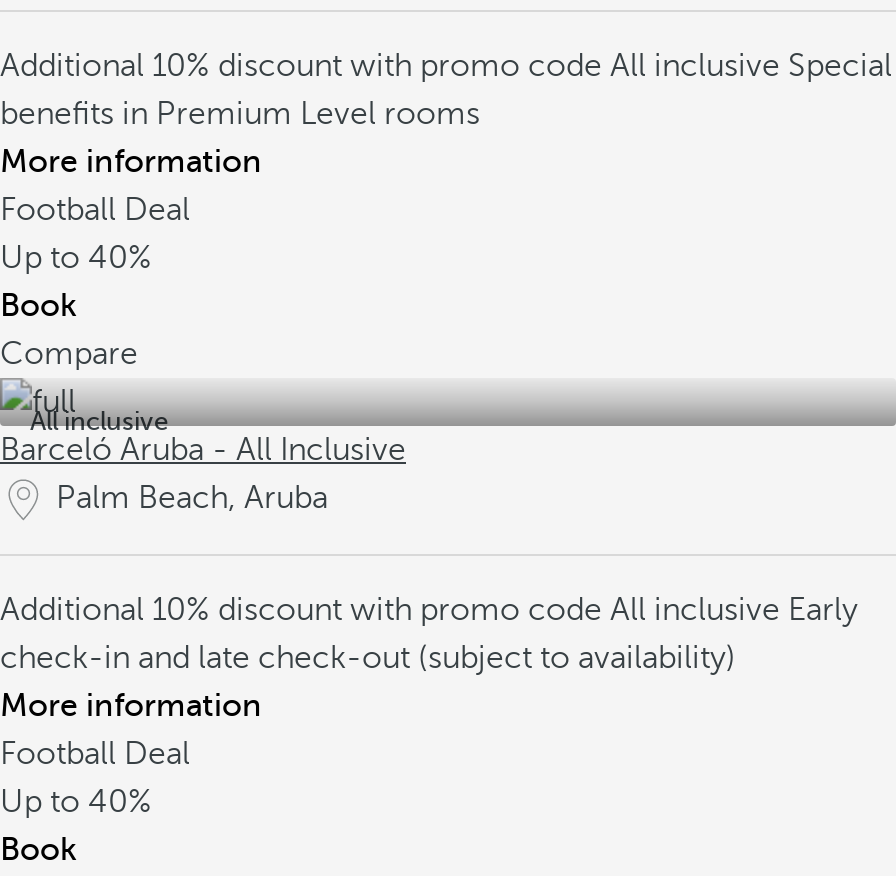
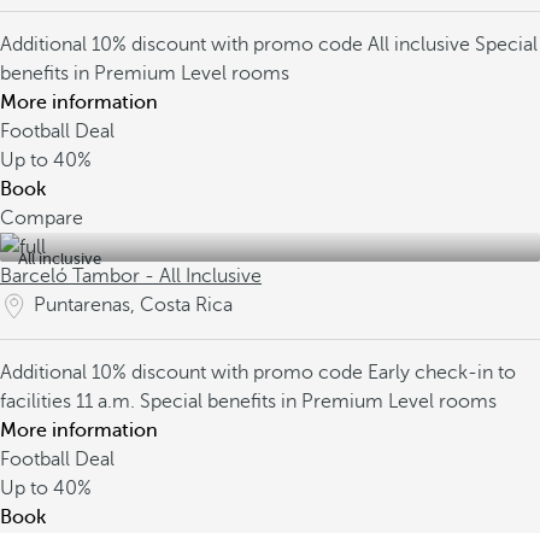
- Barceló Aruba - All Inclusive
- Palm Beach, Aruba
+ Barceló Tambor - All Inclusive
+ Puntarenas, Costa Rica

- Additional 10% discount with promo code All inclusive Early
- check-in and late check-out (subject to availability)
+ Additional 10% discount with promo code Early check-in to
+ facilities 11 a.m. Special benefits in Premium Level rooms
